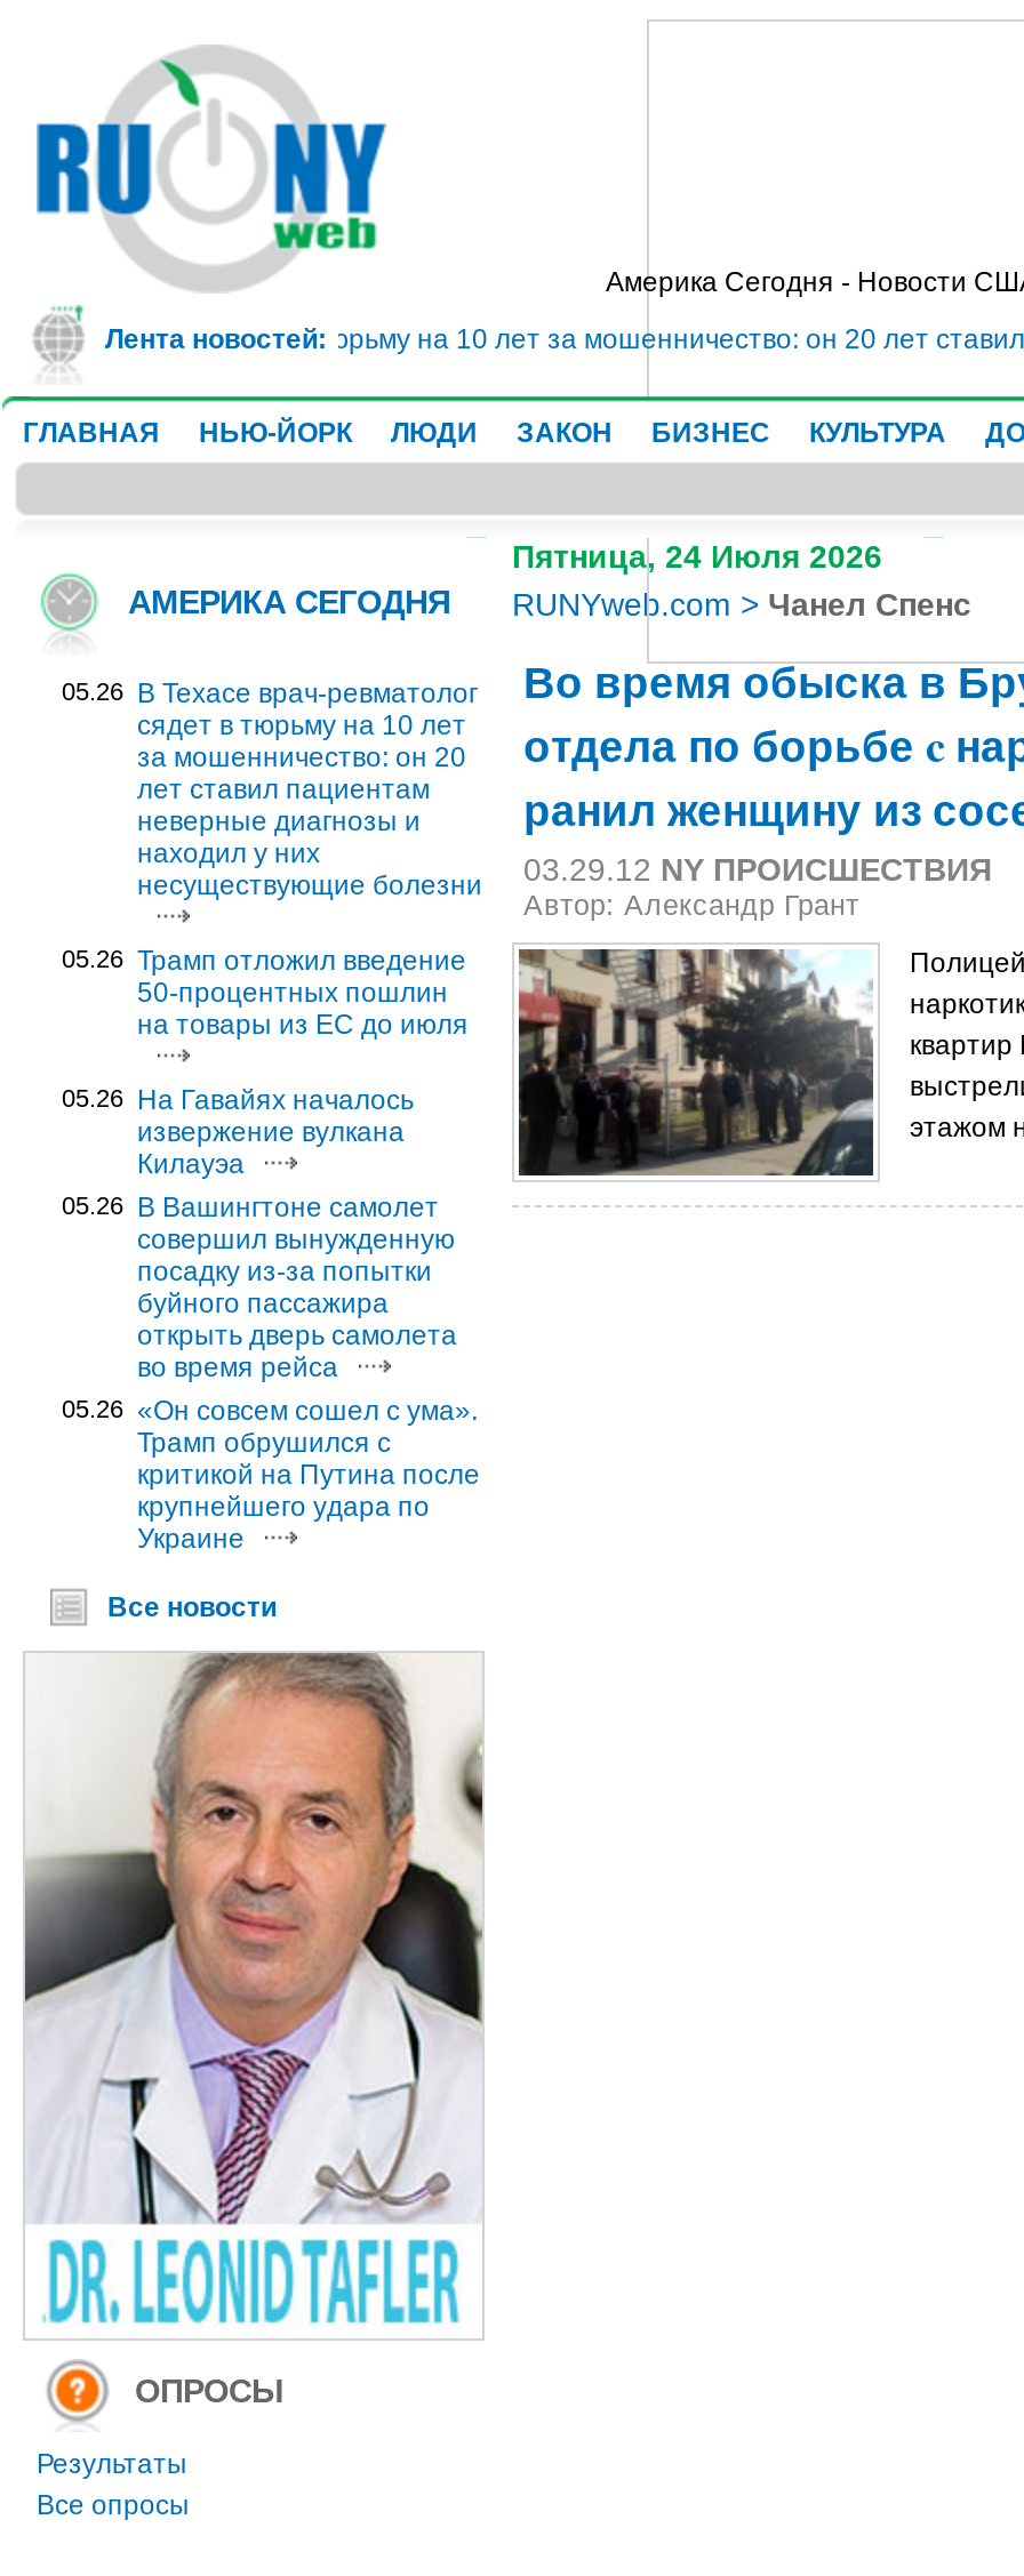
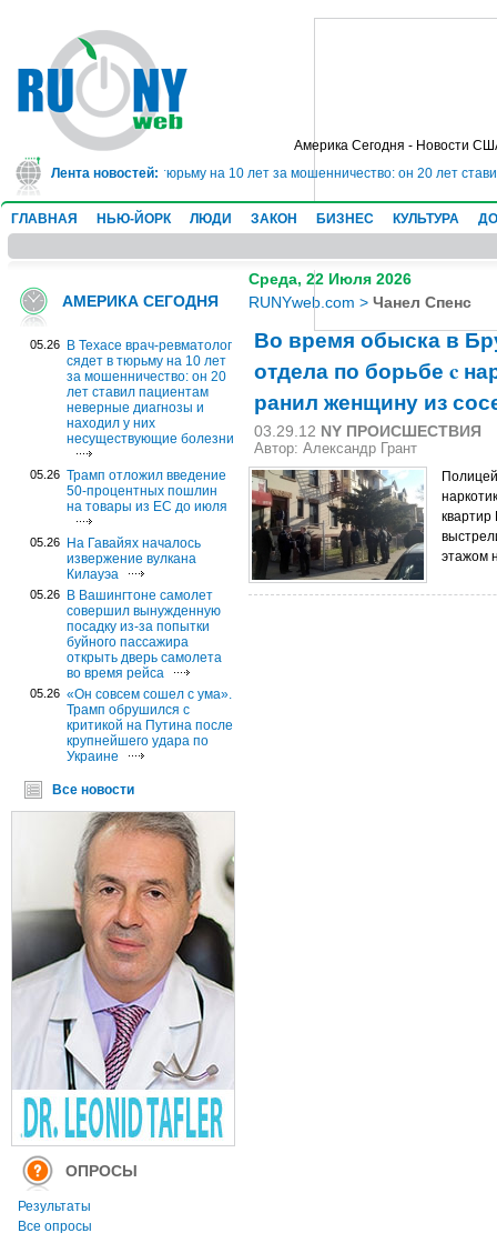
- Пятница, 24 Июля 2026
+ Среда, 22 Июля 2026
